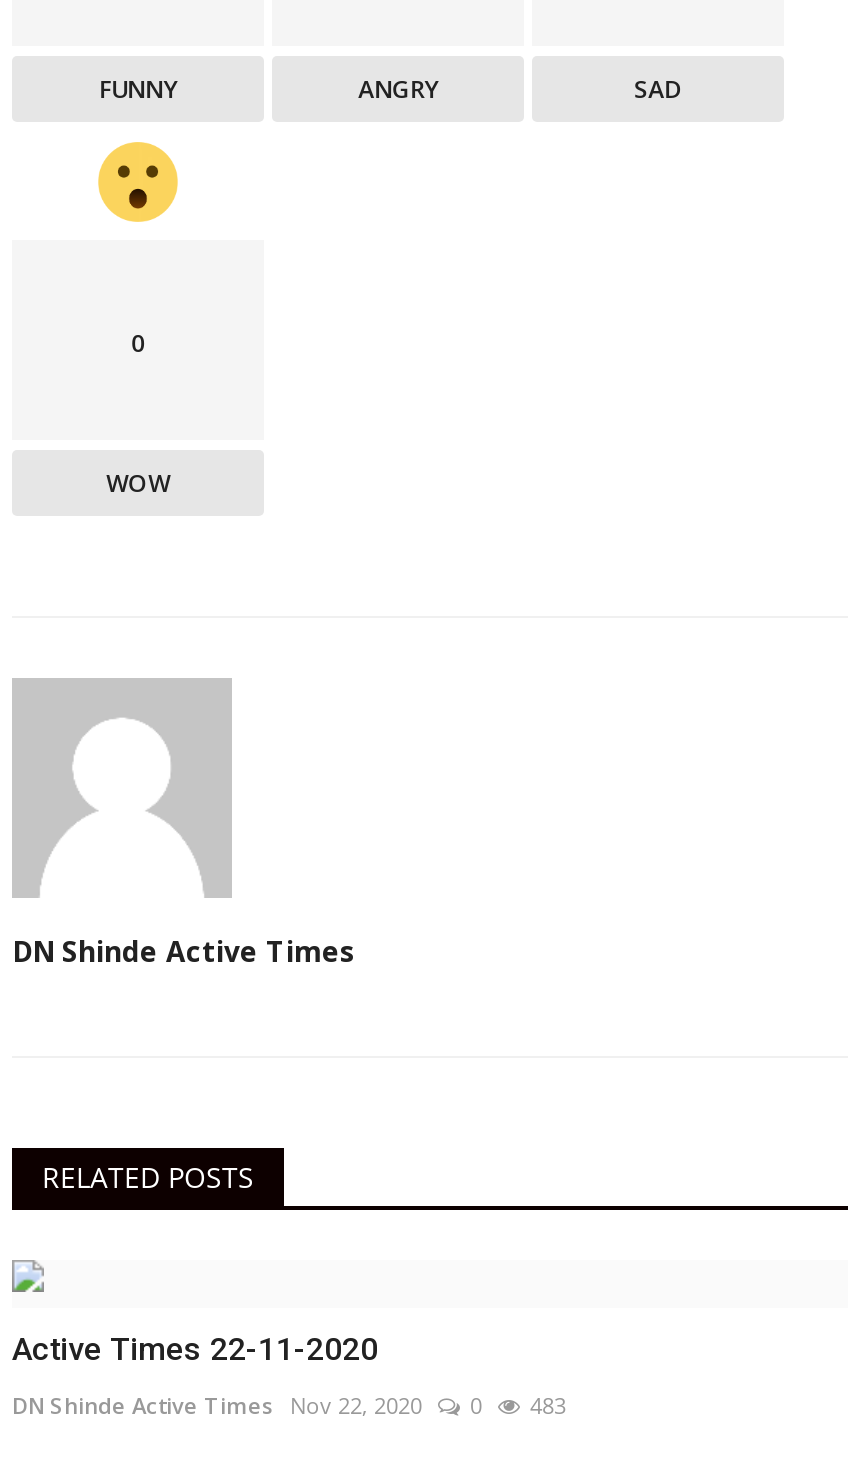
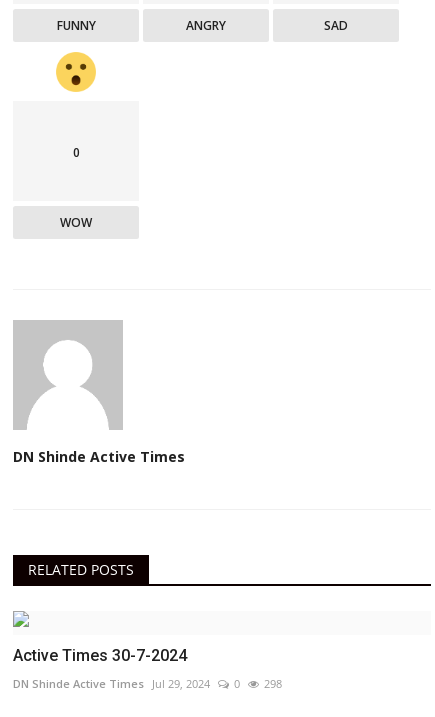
- Active Times 22-11-2020
+ Active Times 30-7-2024

- DN Shinde Active Times Nov 22, 2020
+ DN Shinde Active Times Jul 29, 2024

- 483
+ 298
